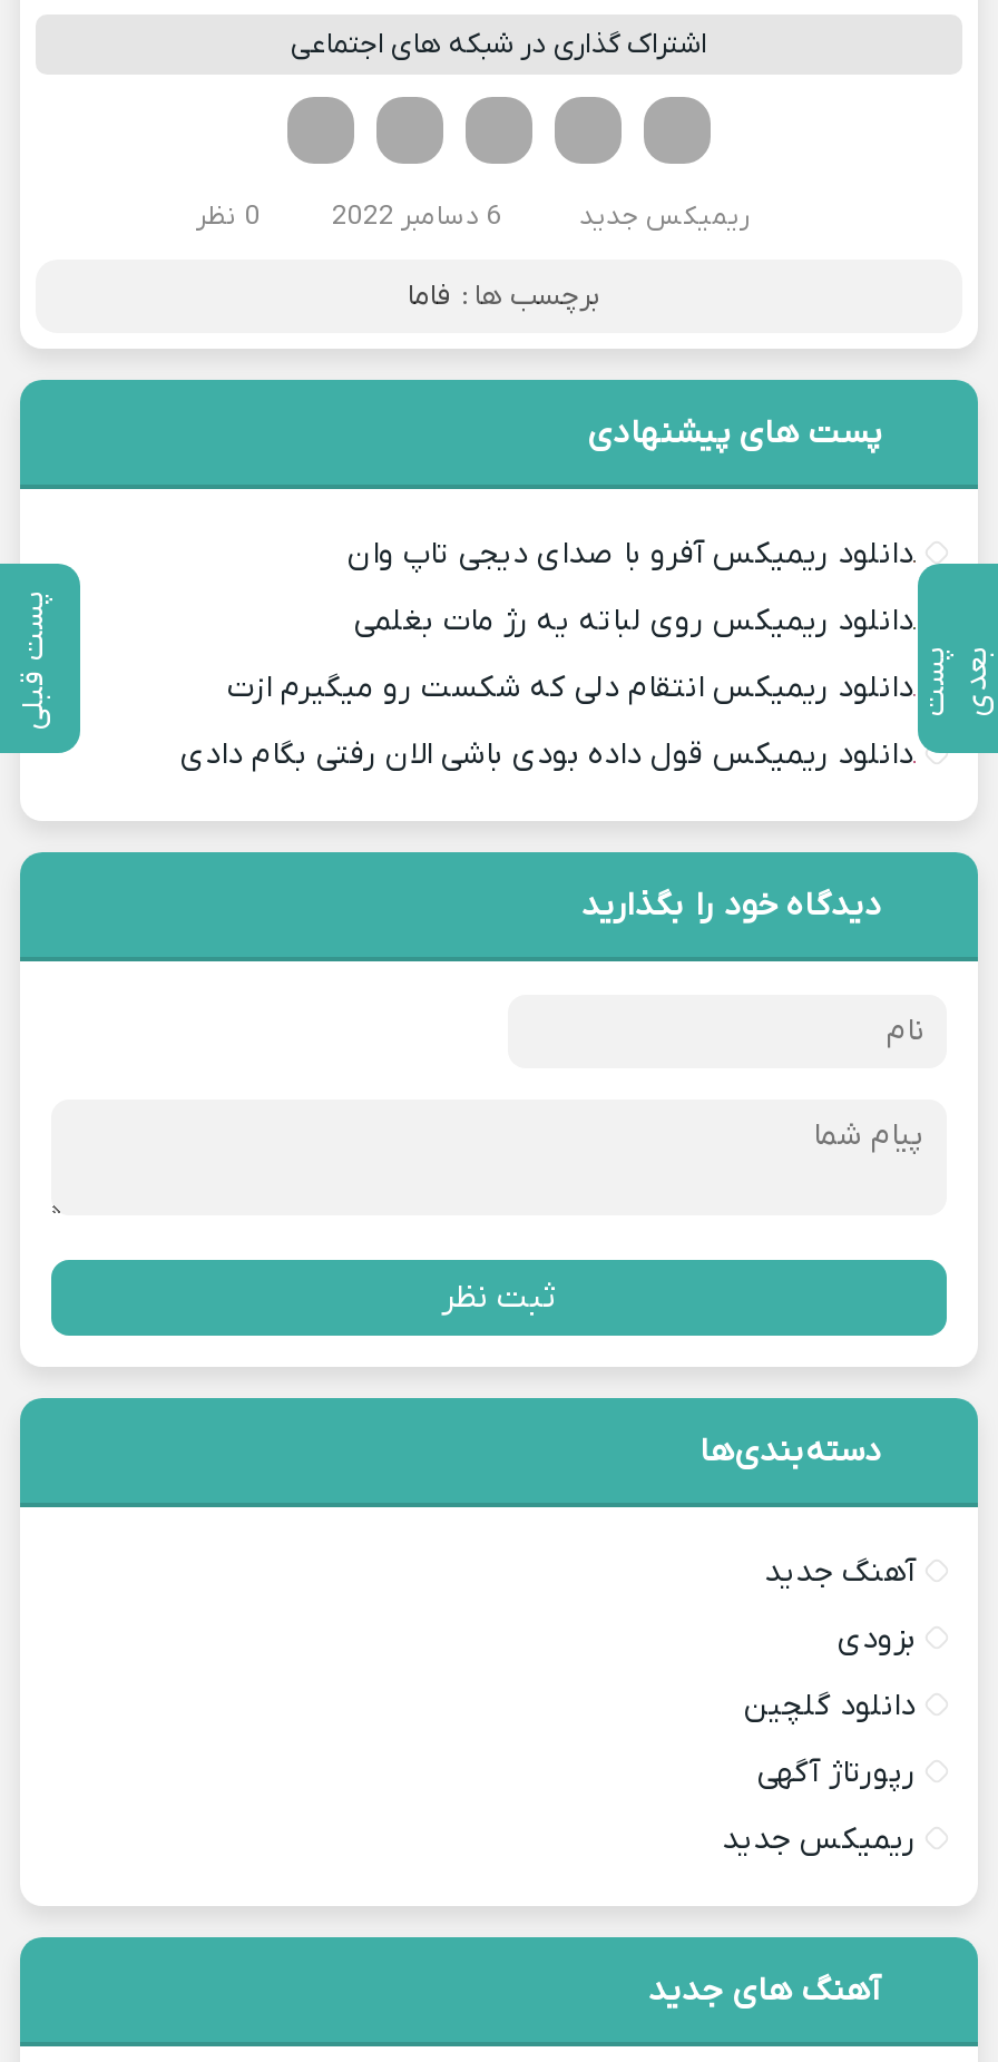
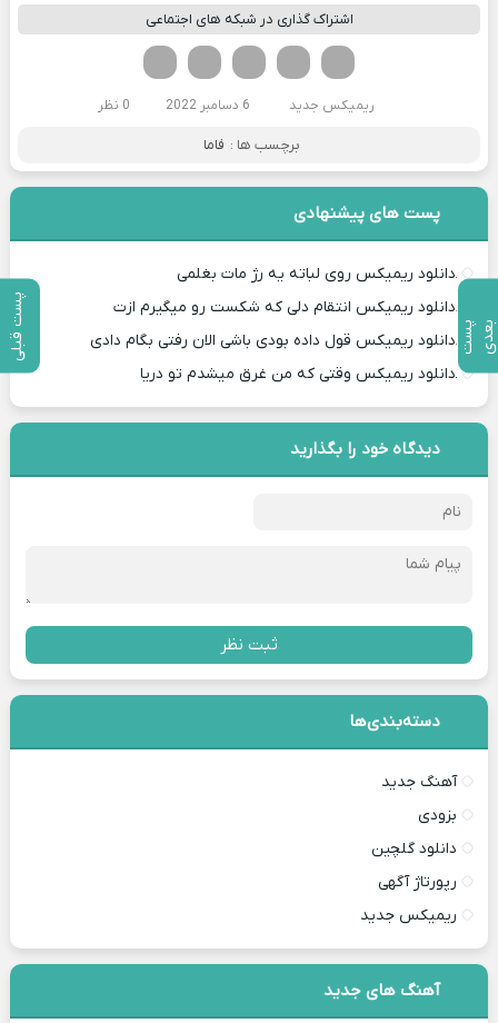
- دانلود ریمیکس آفرو با صدای ديجی تاپ وان

moved up: دانلود ریمیکس روی لباته یه رژ مات بغلمی | دانلود ریمیکس انتقام دلی که شکست رو میگیرم ازت | دانلود ریمیکس قول داده بودی باشی الان رفتی بگام دادی

+ دانلود ریمیکس وقتی که من غرق میشدم تو دریا
